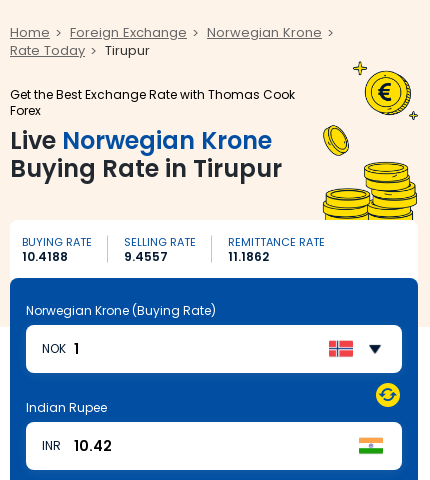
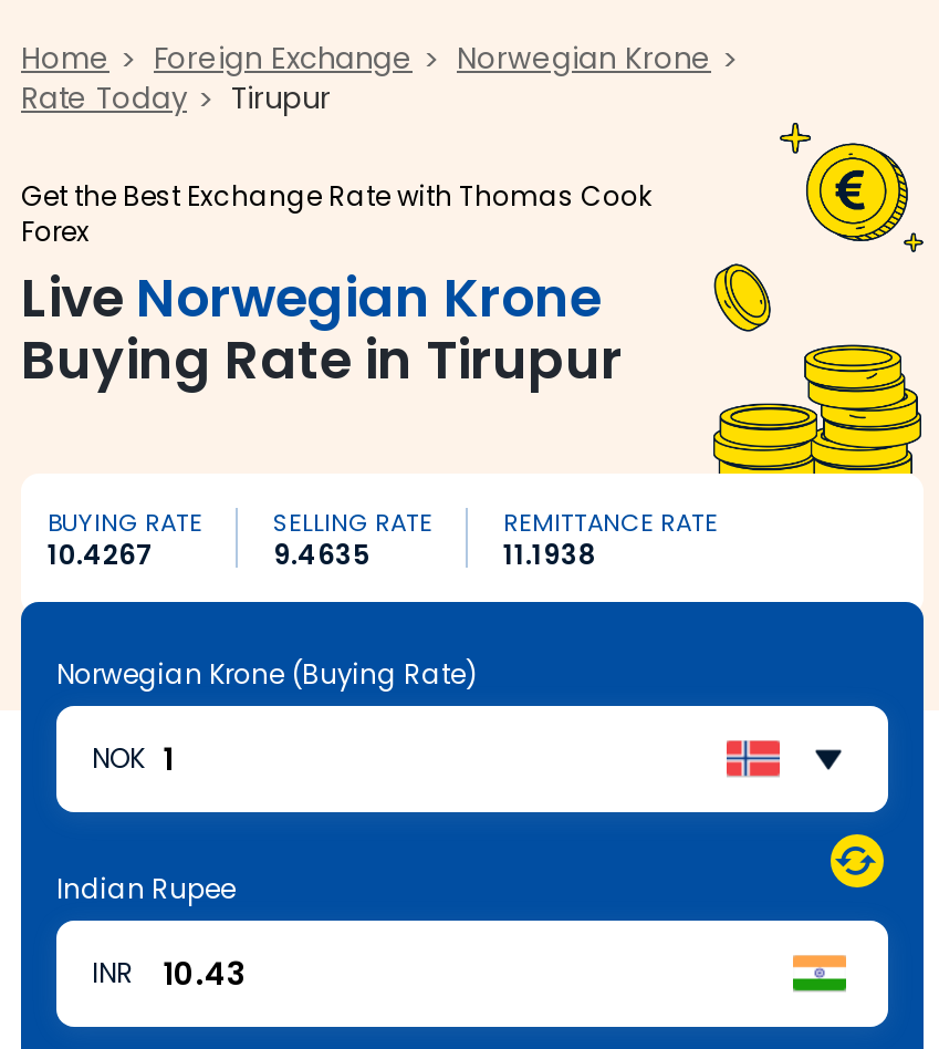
- 10.4188
+ 10.4267

- 9.4557
+ 9.4635

- 11.1862
+ 11.1938
